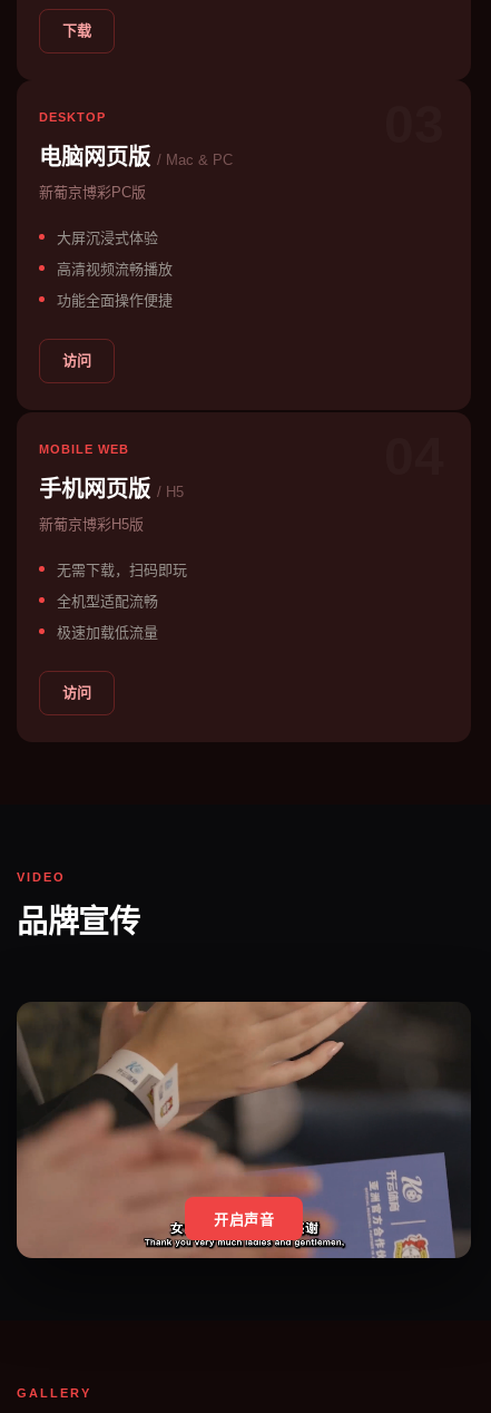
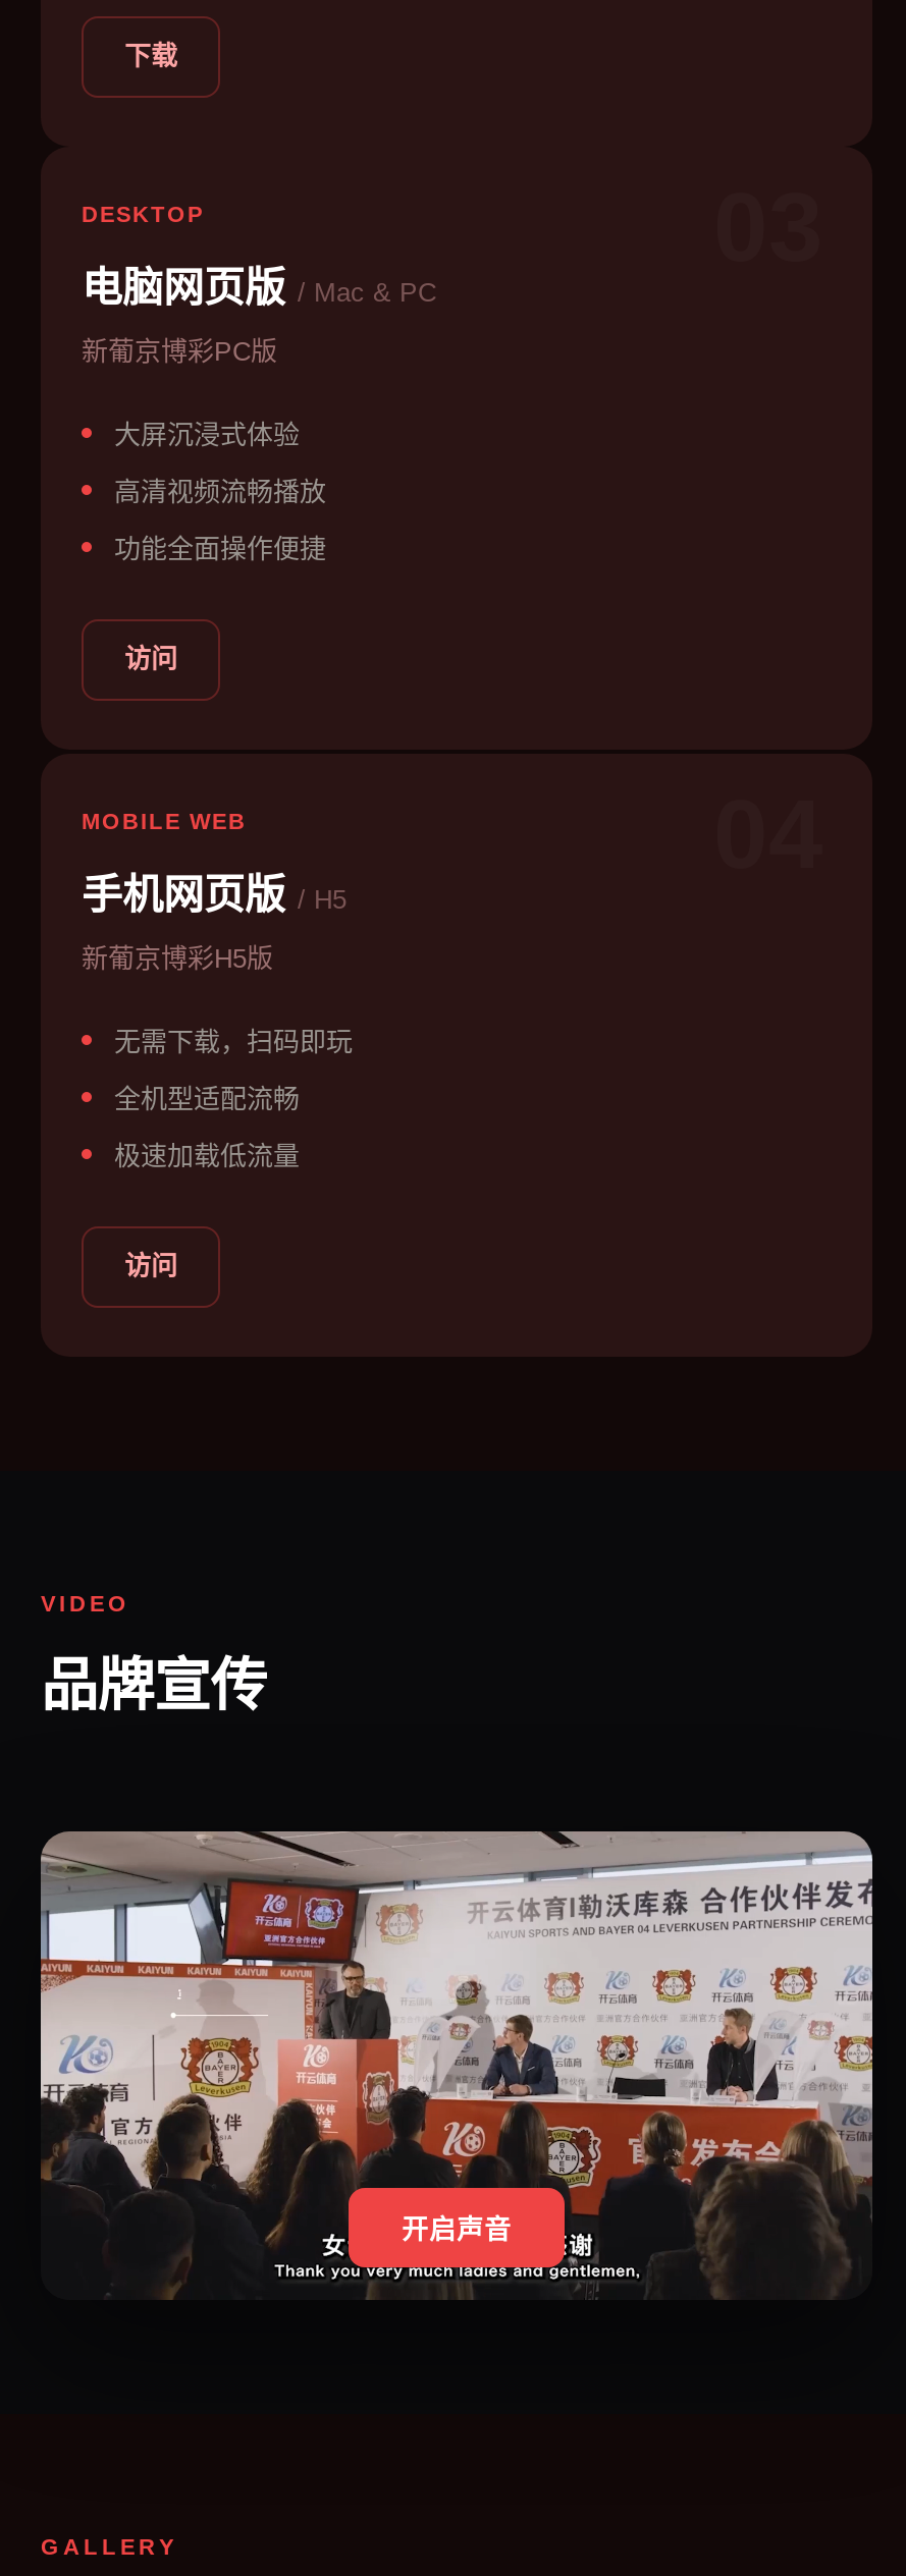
- [image]
+ [image]
